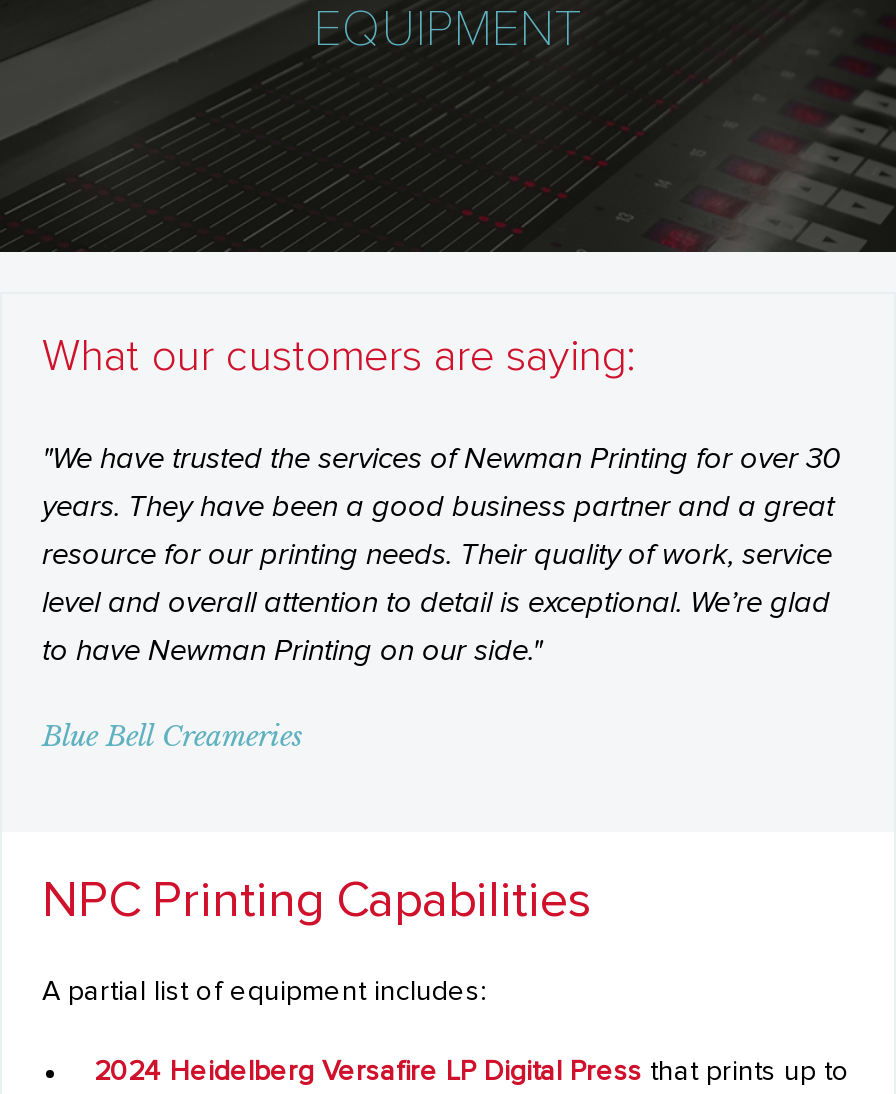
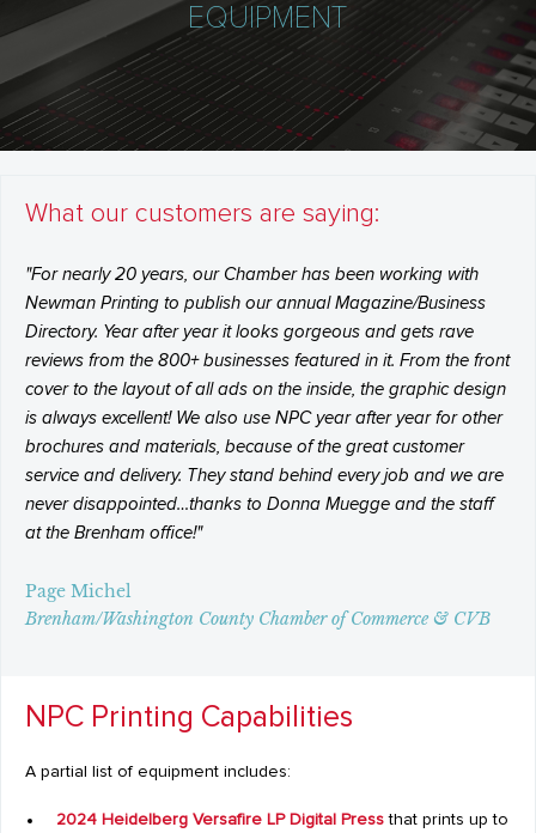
- "We have trusted the services of Newman Printing for over 30
- years. They have been a good business partner and a great
- resource for our printing needs. Their quality of work, service
- level and overall attention to detail is exceptional. We’re glad
- to have Newman Printing on our side."
- Blue Bell Creameries
+ "For nearly 20 years, our Chamber has been working with
+ Newman Printing to publish our annual Magazine/Business
+ Directory. Year after year it looks gorgeous and gets rave
+ reviews from the 800+ businesses featured in it. From the front
+ cover to the layout of all ads on the inside, the graphic design
+ is always excellent! We also use NPC year after year for other
+ brochures and materials, because of the great customer
+ service and delivery. They stand behind every job and we are
+ never disappointed…thanks to Donna Muegge and the staff
+ at the Brenham office!"
+ Page Michel
+ Brenham/Washington County Chamber of Commerce & CVB
